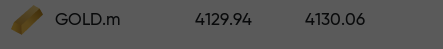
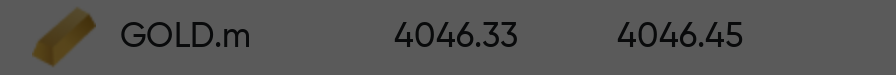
- 4129.94
+ 4046.33

- 4130.06
+ 4046.45
